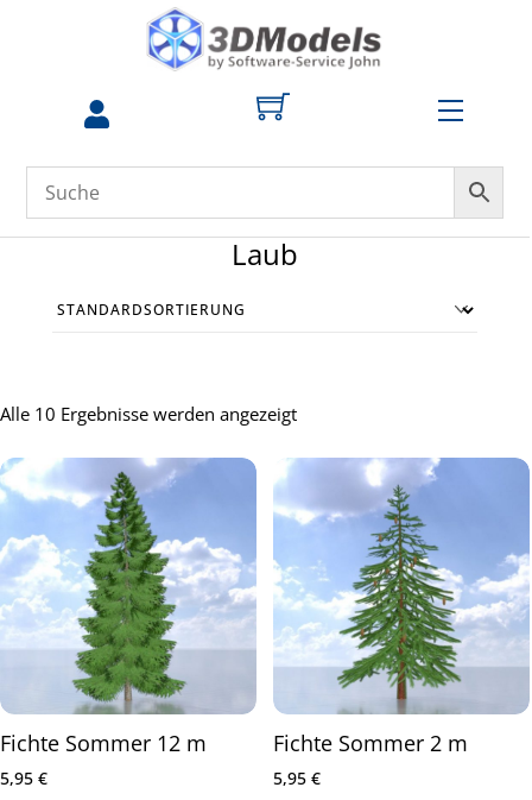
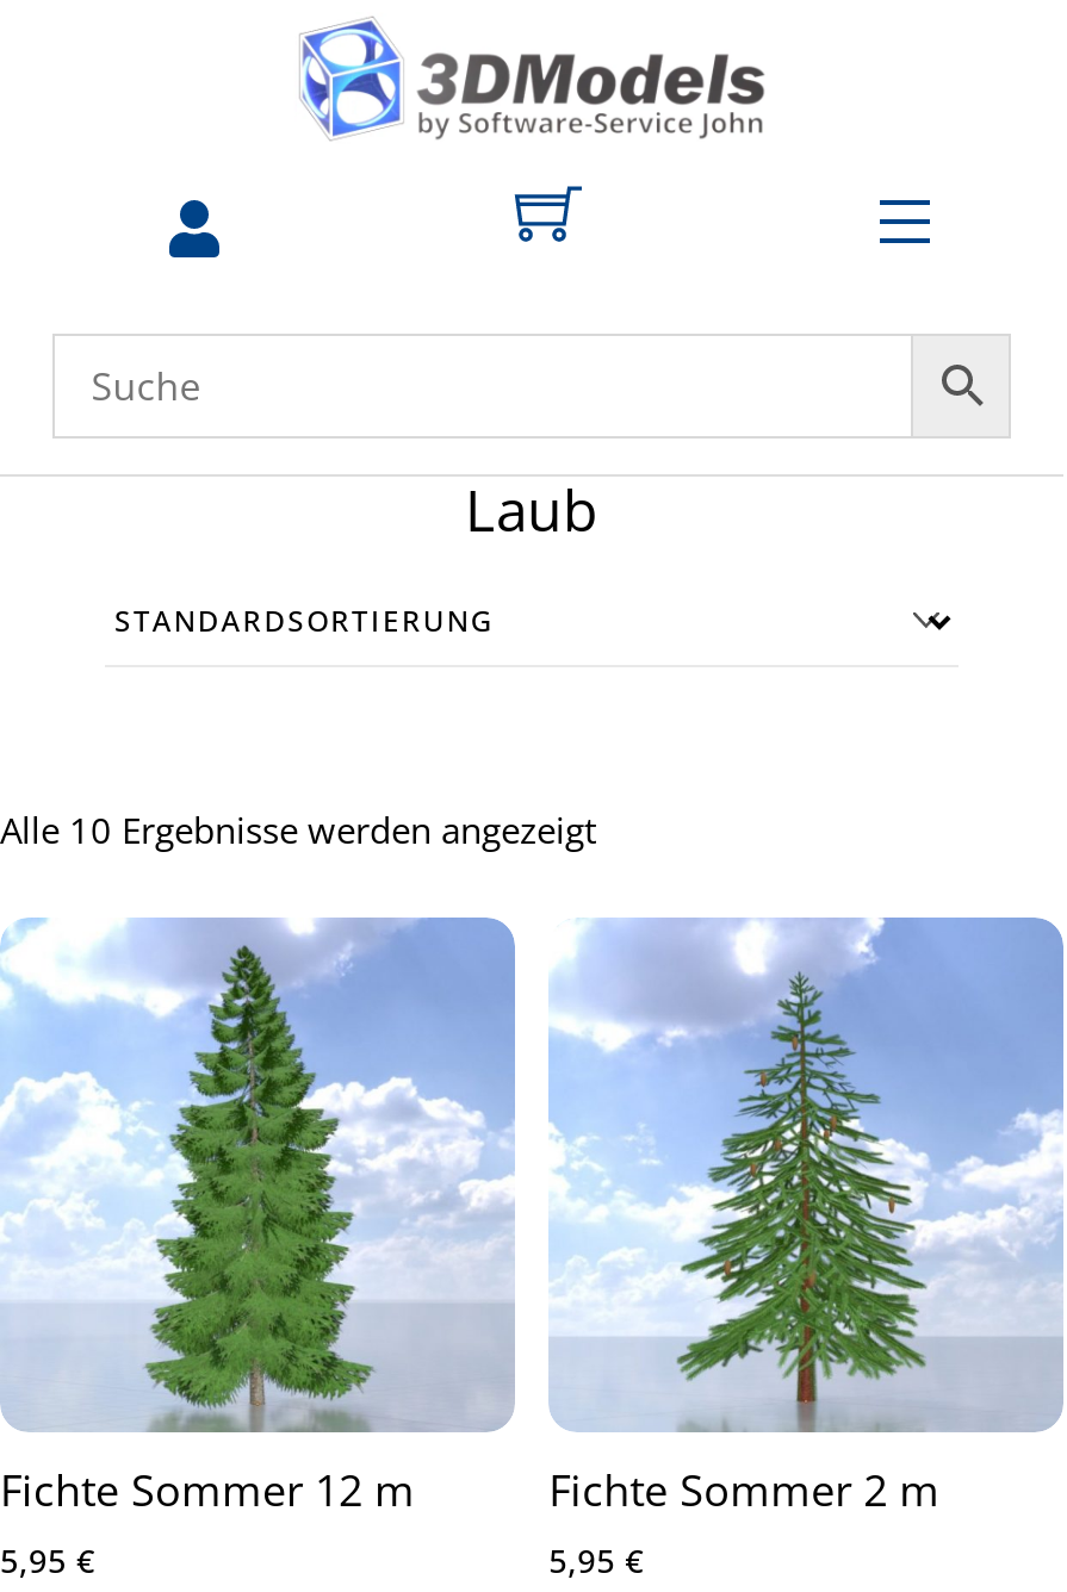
- [image]
+ [image]
